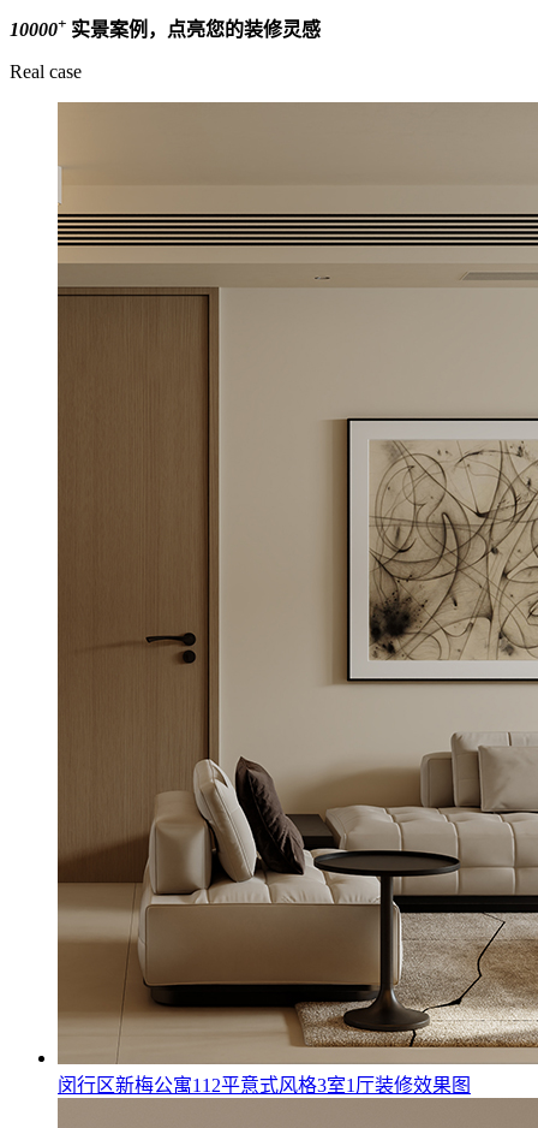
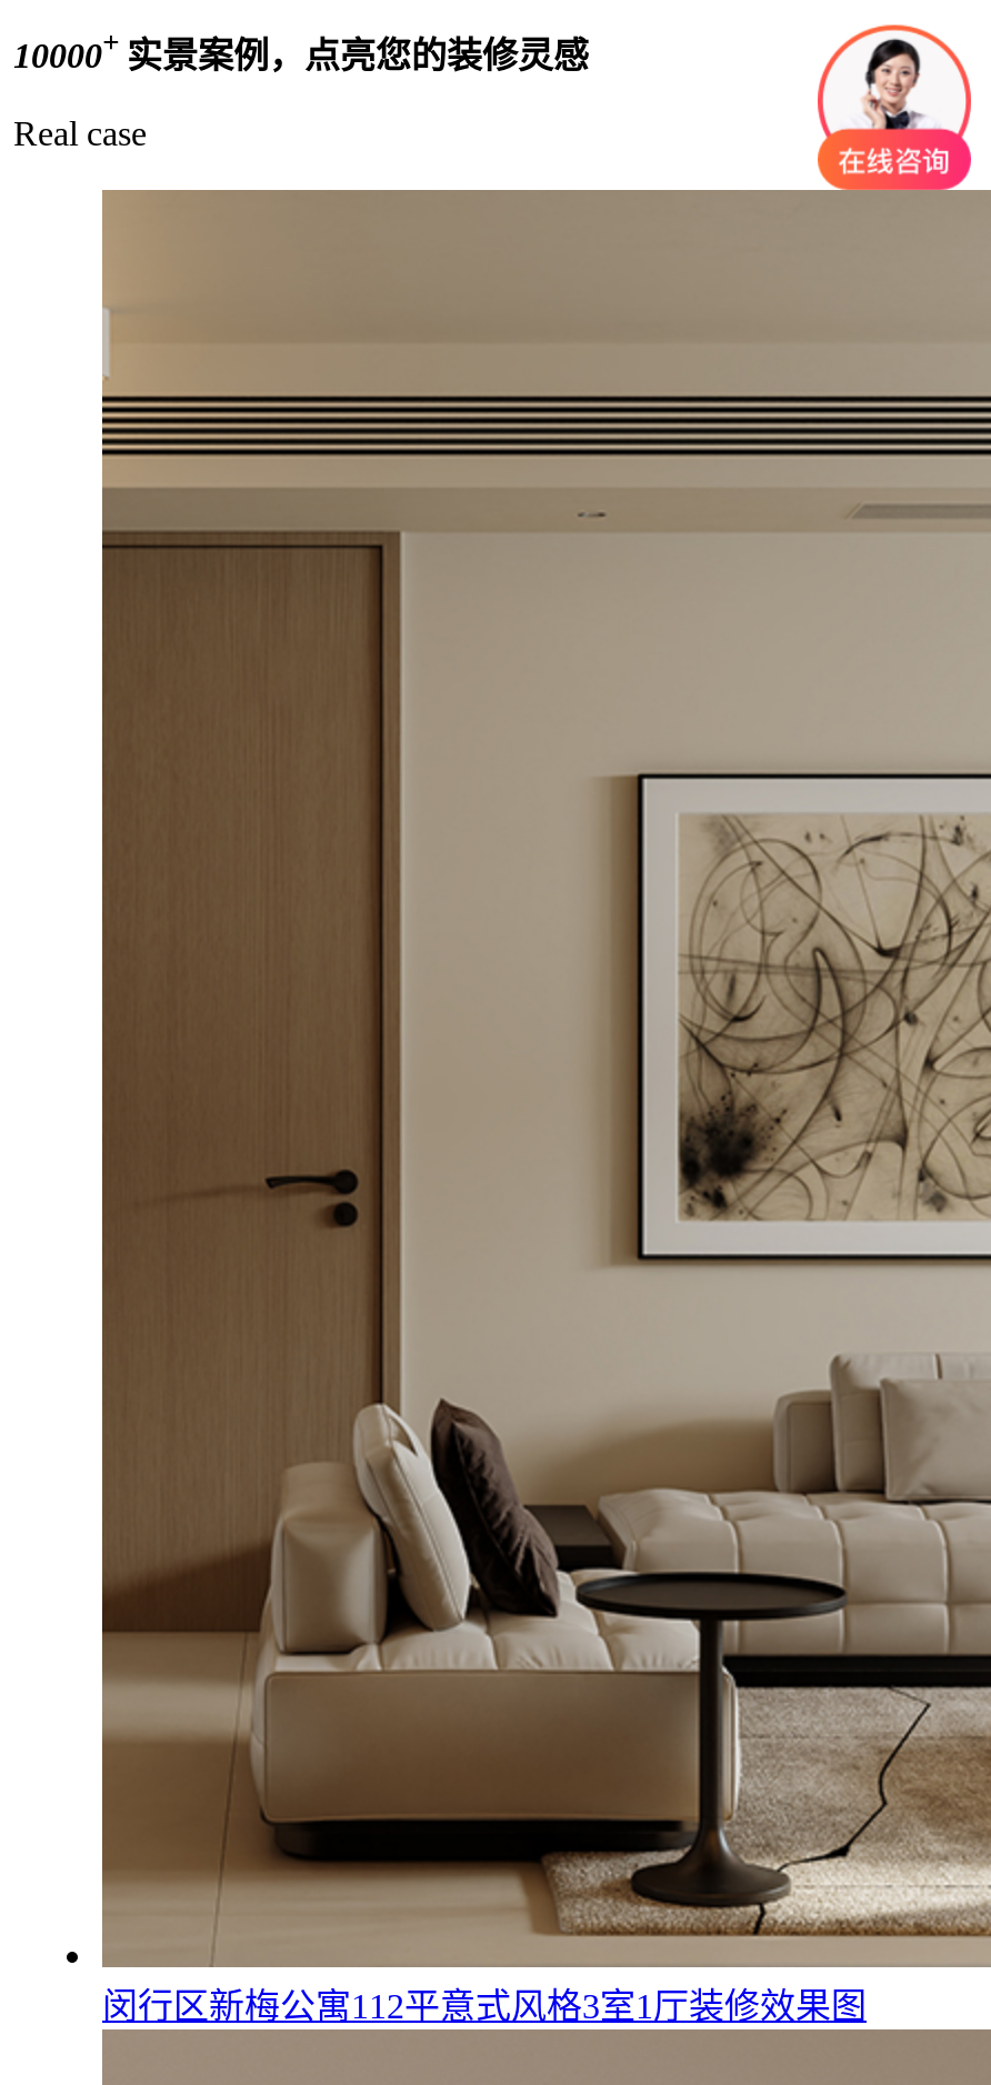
+ [image]
